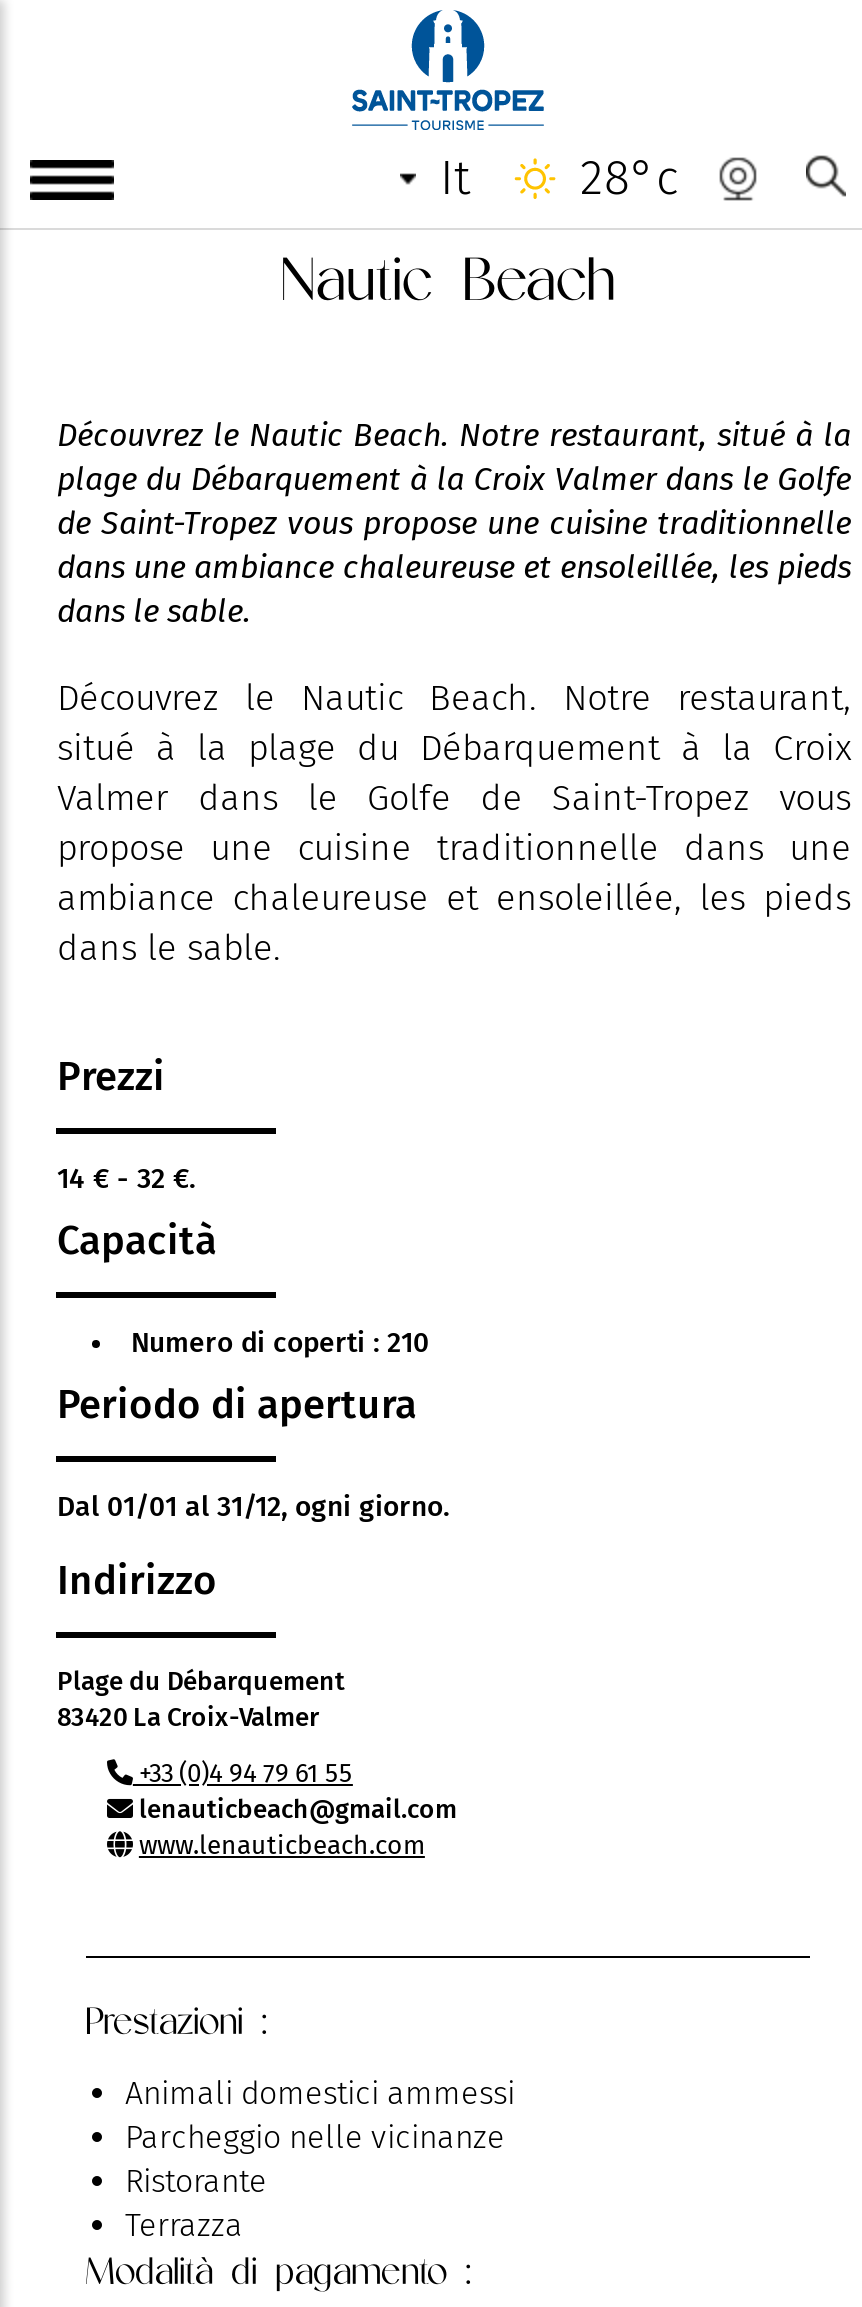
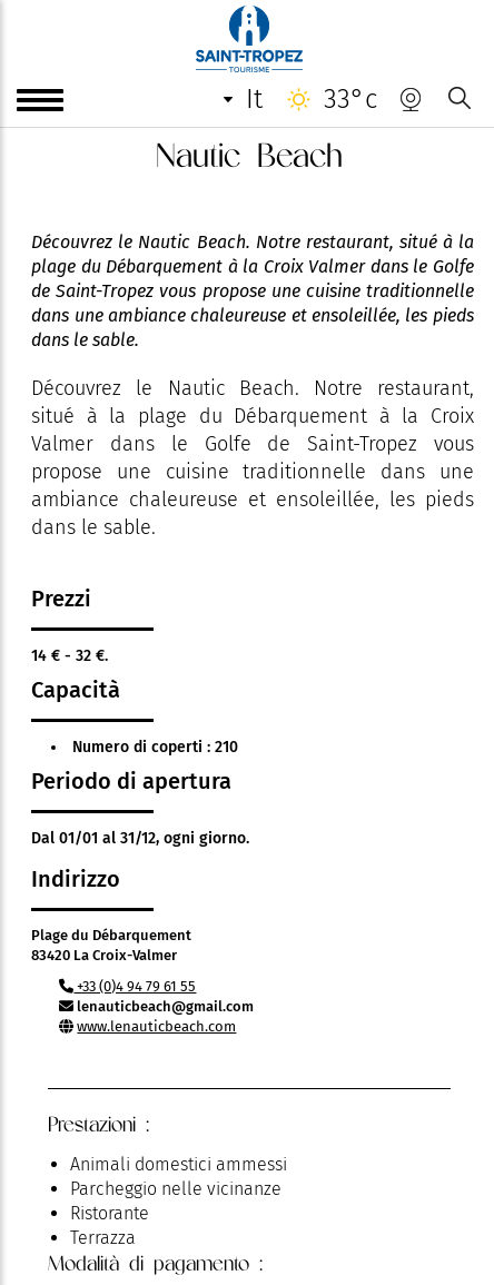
- 28°c
+ 33°c
